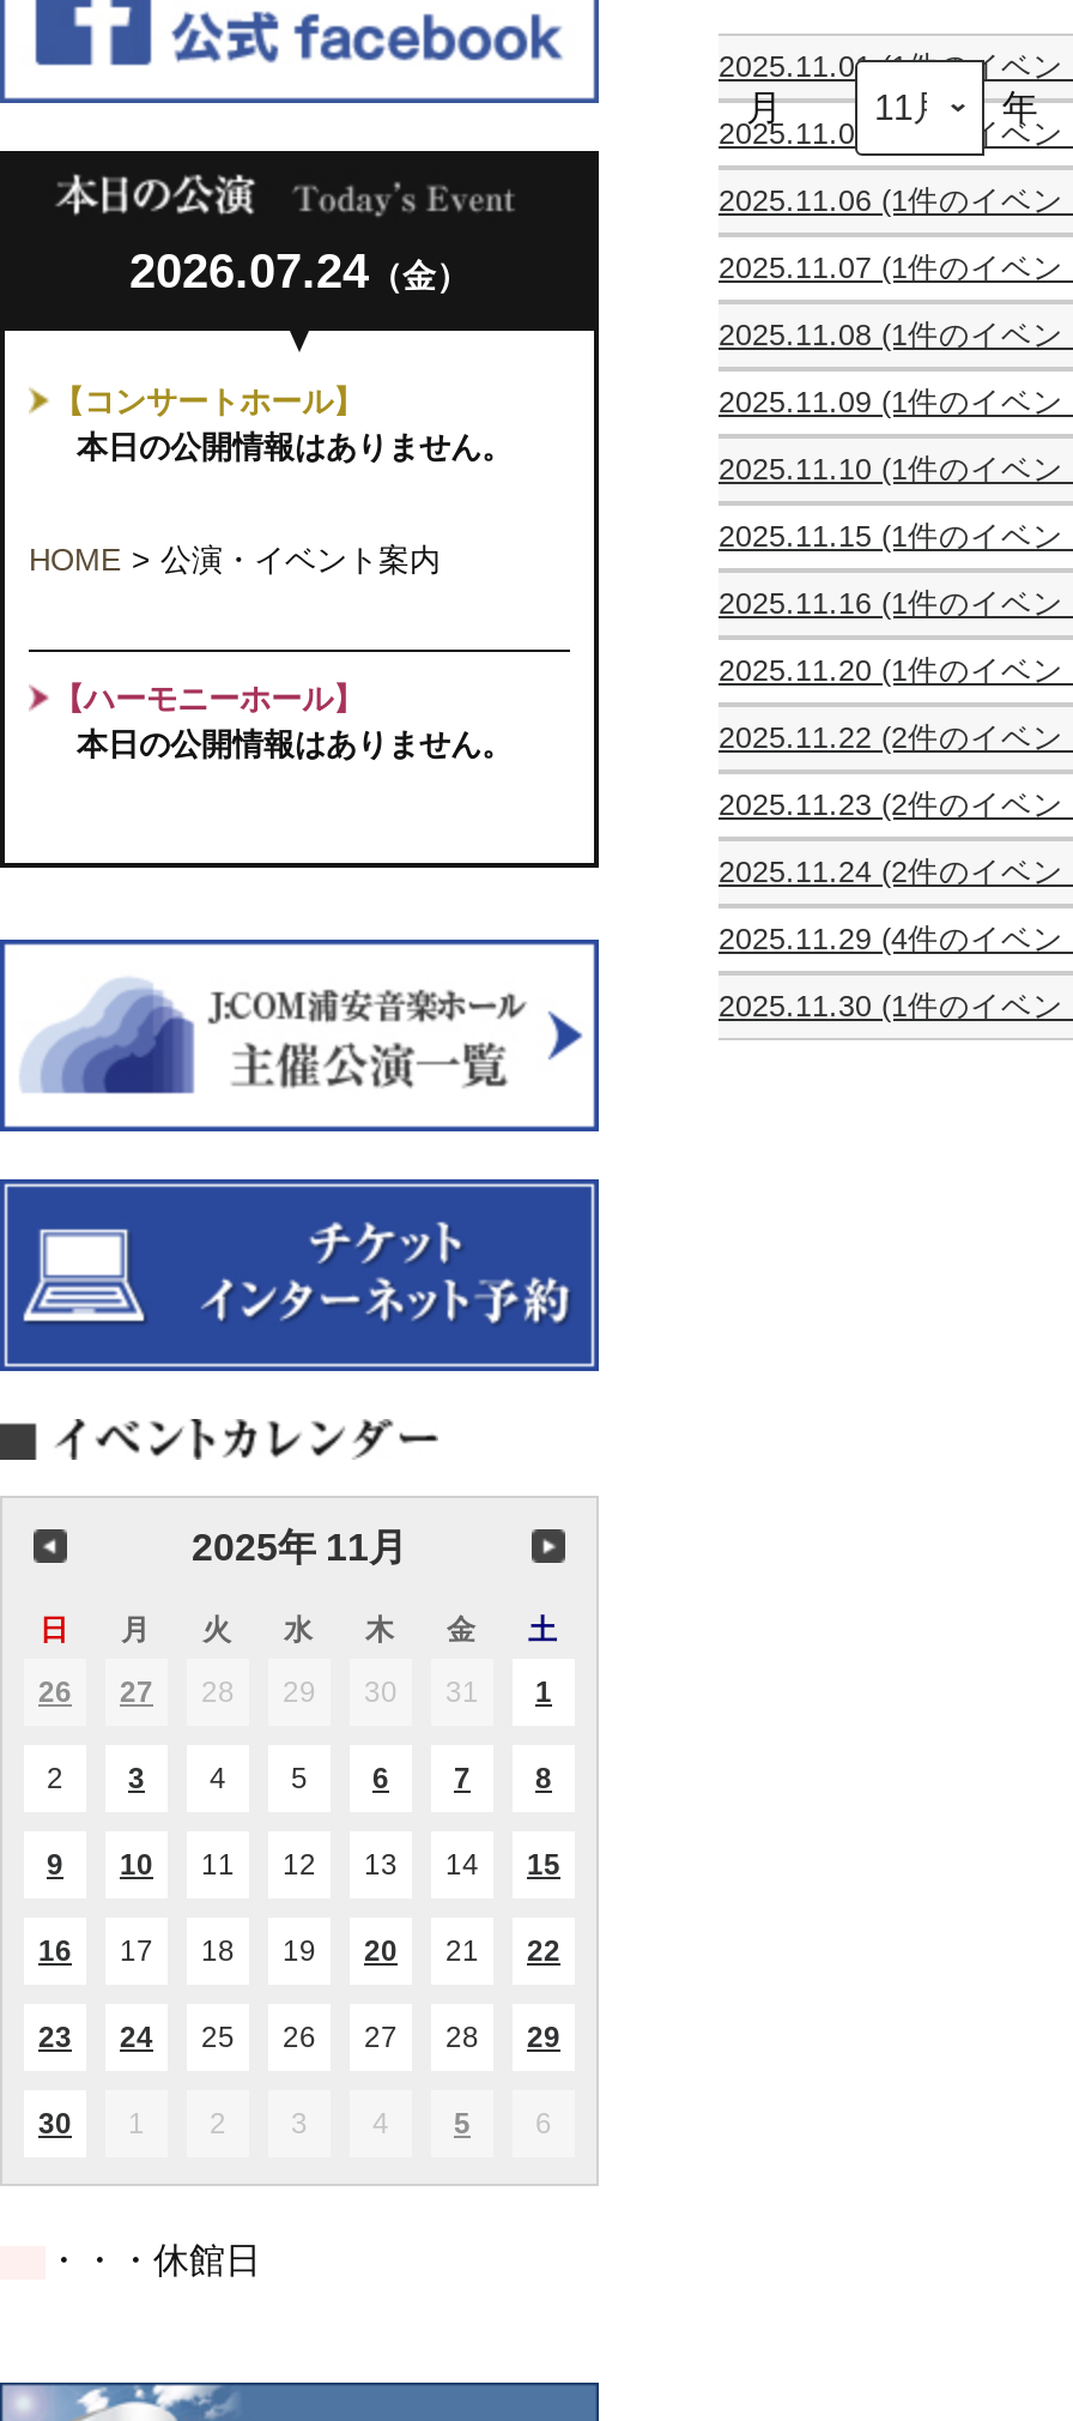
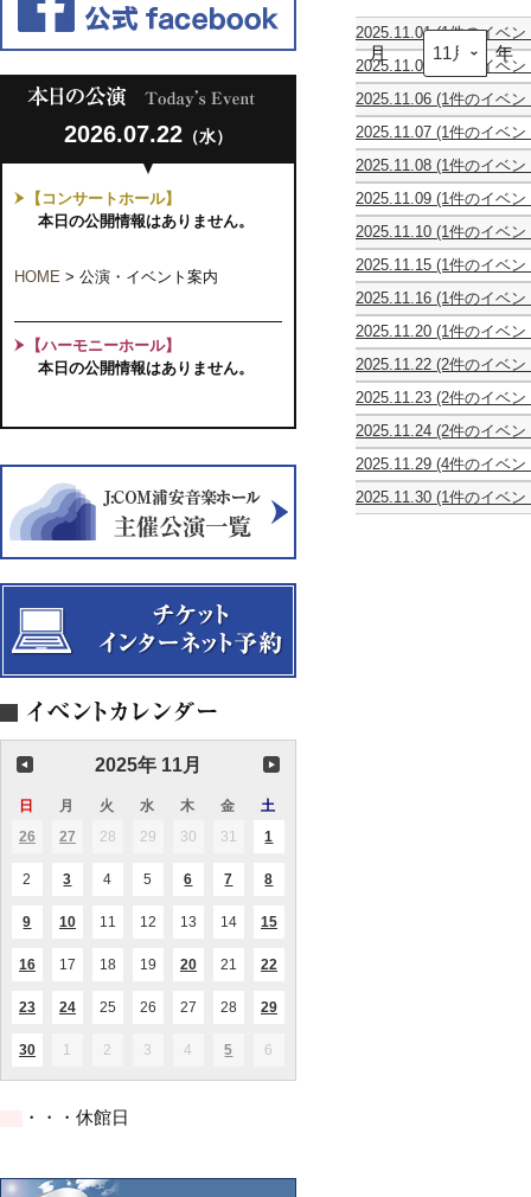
- 2026.07.24（金）
+ 2026.07.22（水）
